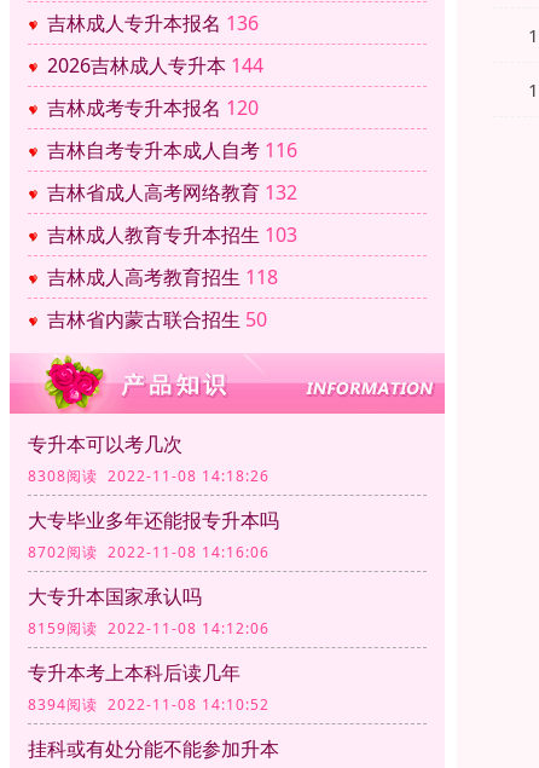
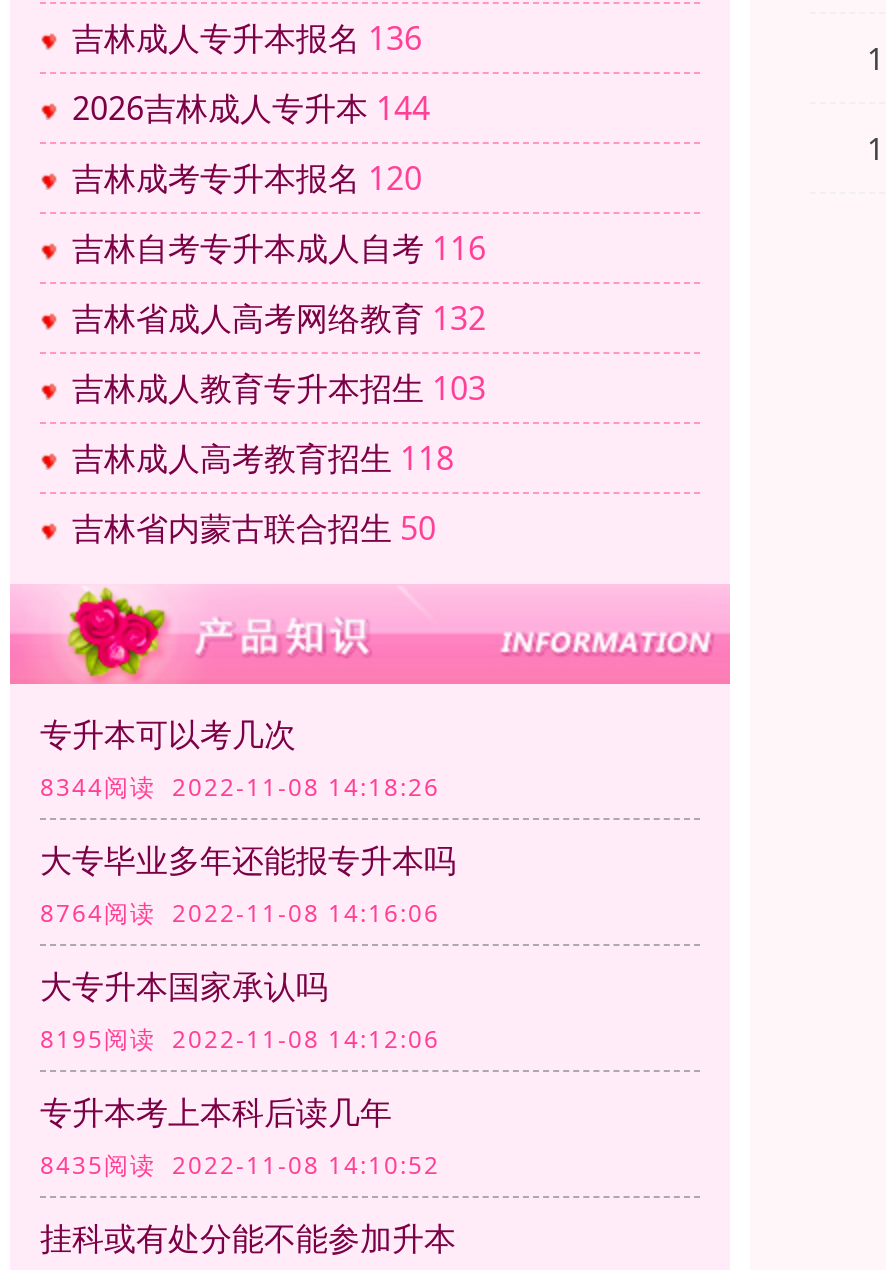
- 8308阅读 2022-11-08 14:18:26
+ 8344阅读 2022-11-08 14:18:26

- 8702阅读 2022-11-08 14:16:06
+ 8764阅读 2022-11-08 14:16:06

- 8159阅读 2022-11-08 14:12:06
+ 8195阅读 2022-11-08 14:12:06

- 8394阅读 2022-11-08 14:10:52
+ 8435阅读 2022-11-08 14:10:52
